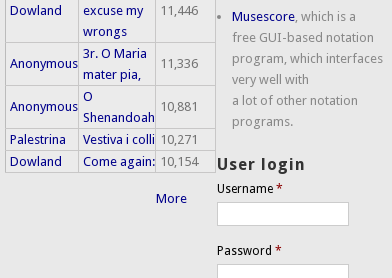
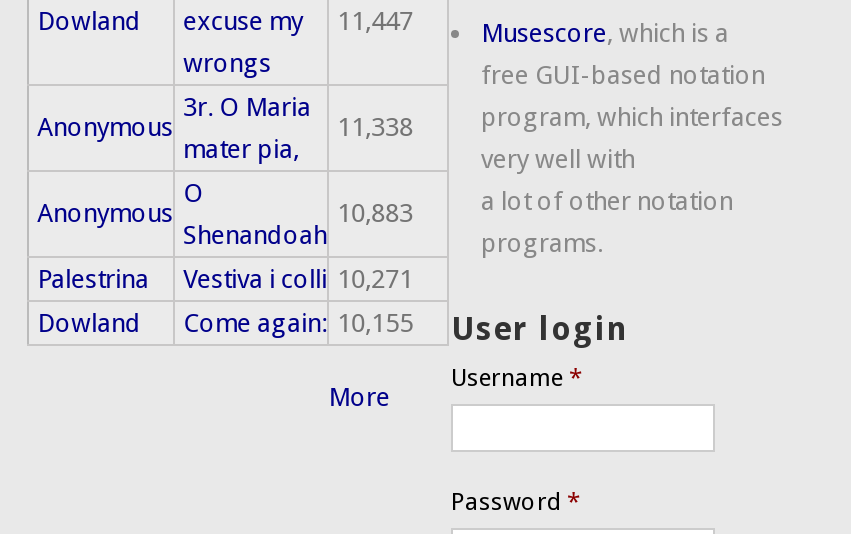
- Dowland excuse my 11,446
+ Dowland excuse my 11,447

- 11,336
+ 11,338

- 10,881
+ 10,883

- Dowland Come again: 10,154 User login
+ Dowland Come again: 10,155 User login
